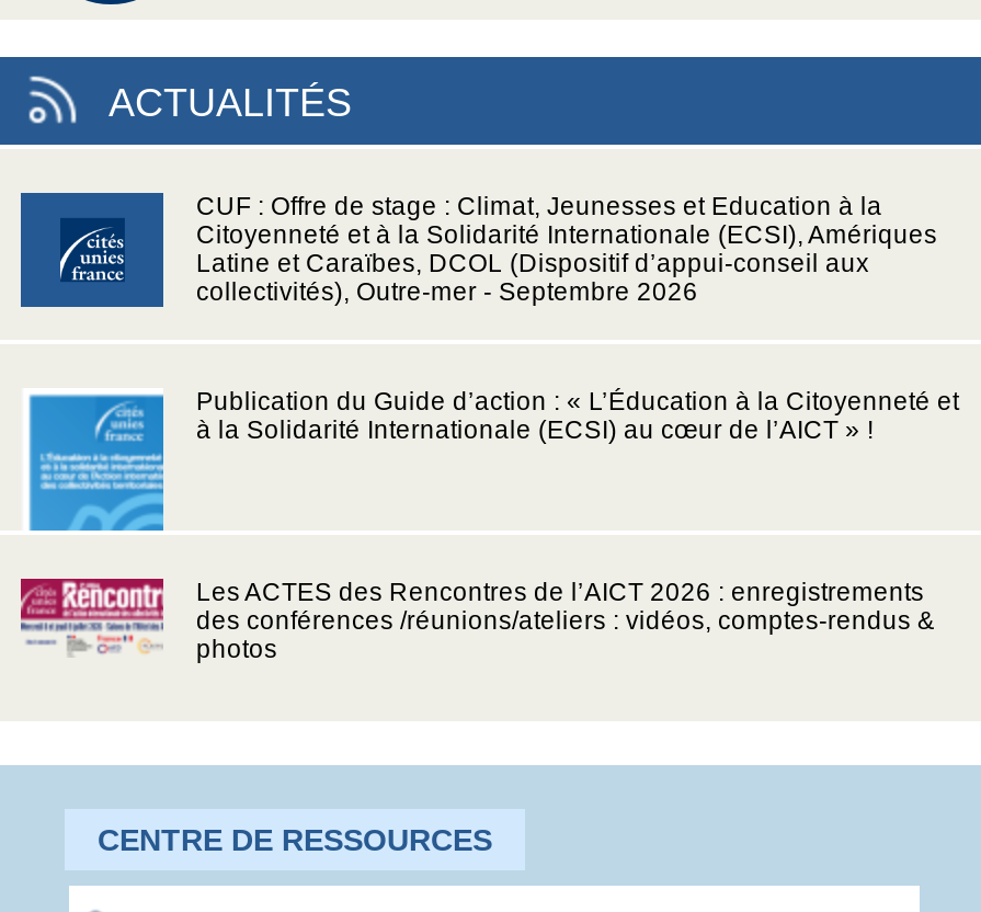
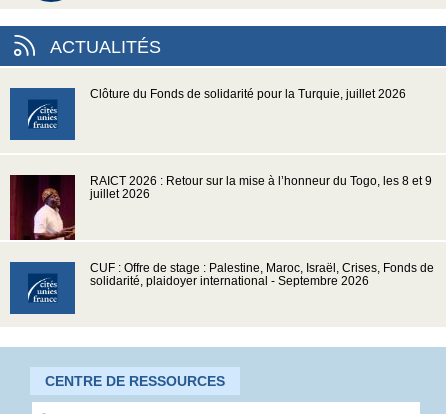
- CUF : Offre de stage : Climat, Jeunesses et Education à la
- Citoyenneté et à la Solidarité Internationale (ECSI), Amériques
- Latine et Caraïbes, DCOL (Dispositif d’appui-conseil aux
- collectivités), Outre-mer - Septembre 2026
+ Clôture du Fonds de solidarité pour la Turquie, juillet 2026

- [image]
- Publication du Guide d’action : « L’Éducation à la Citoyenneté et
- à la Solidarité Internationale (ECSI) au cœur de l’AICT » !
+ [image]
+ RAICT 2026 : Retour sur la mise à l’honneur du Togo, les 8 et 9
+ juillet 2026

- [image]
- Les ACTES des Rencontres de l’AICT 2026 : enregistrements
- des conférences /réunions/ateliers : vidéos, comptes-rendus &
- photos
+ [image]
+ CUF : Offre de stage : Palestine, Maroc, Israël, Crises, Fonds de
+ solidarité, plaidoyer international - Septembre 2026
